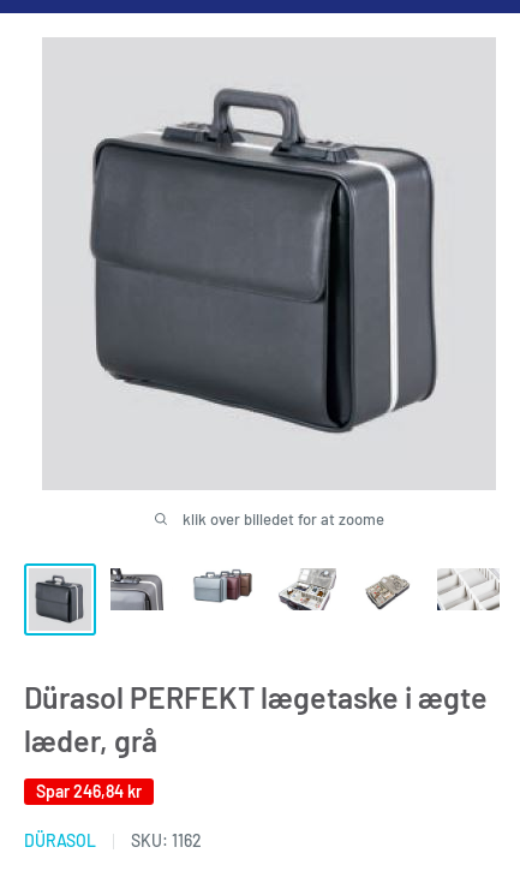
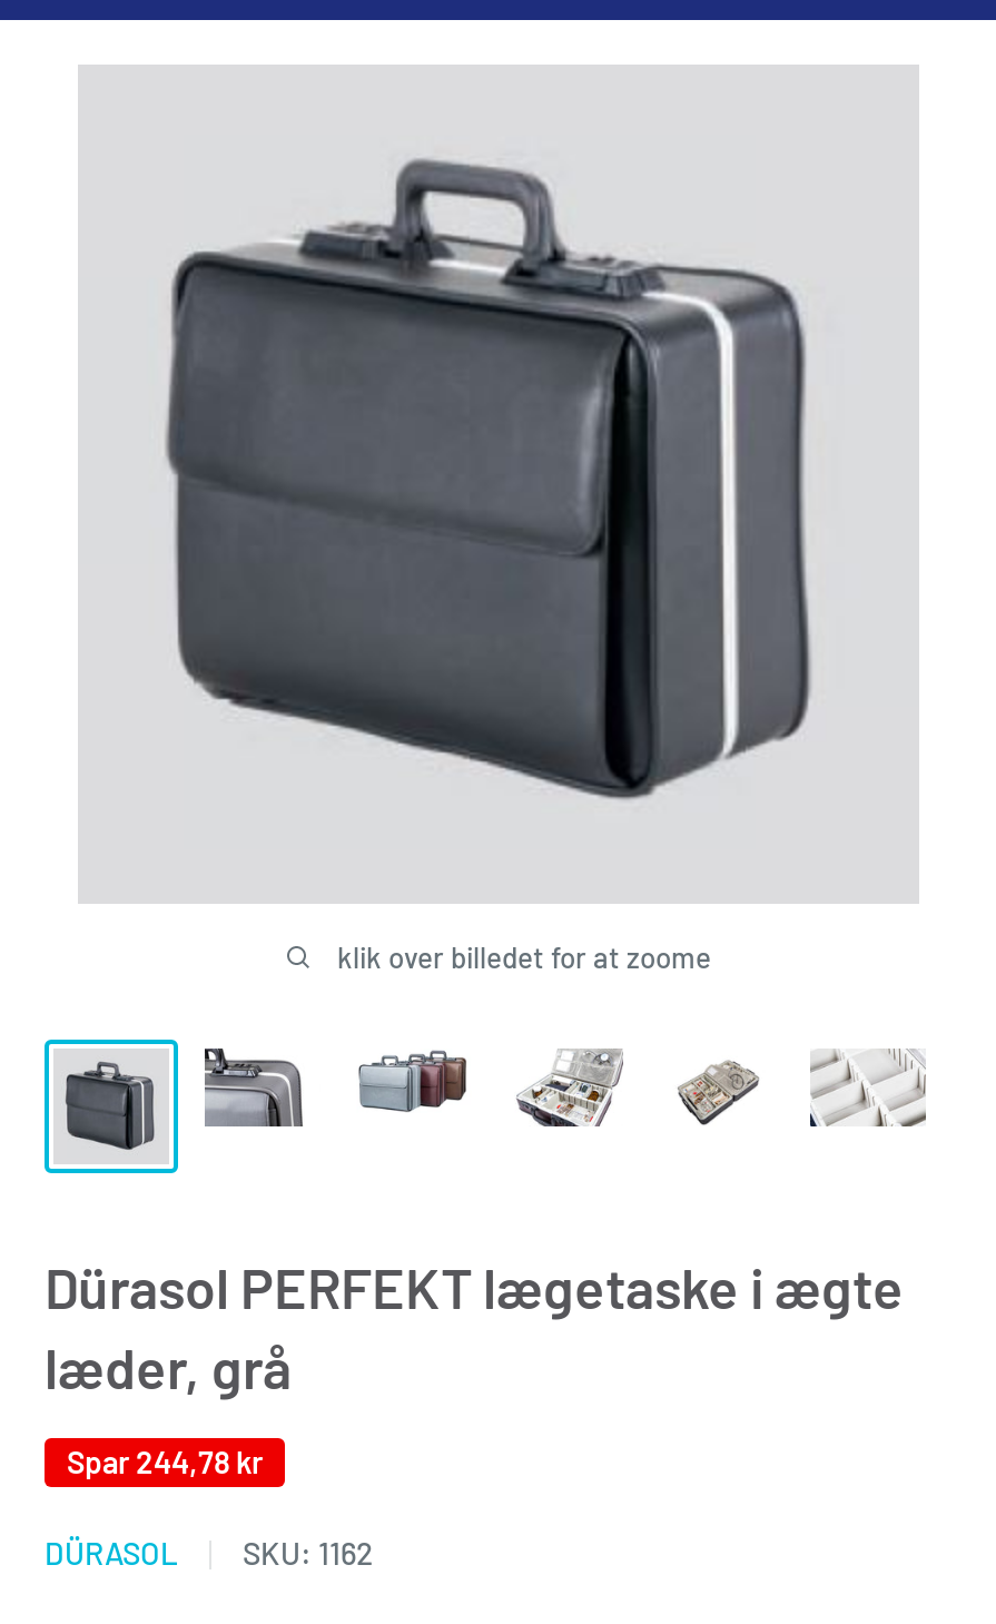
- Spar 246,84 kr
+ Spar 244,78 kr
